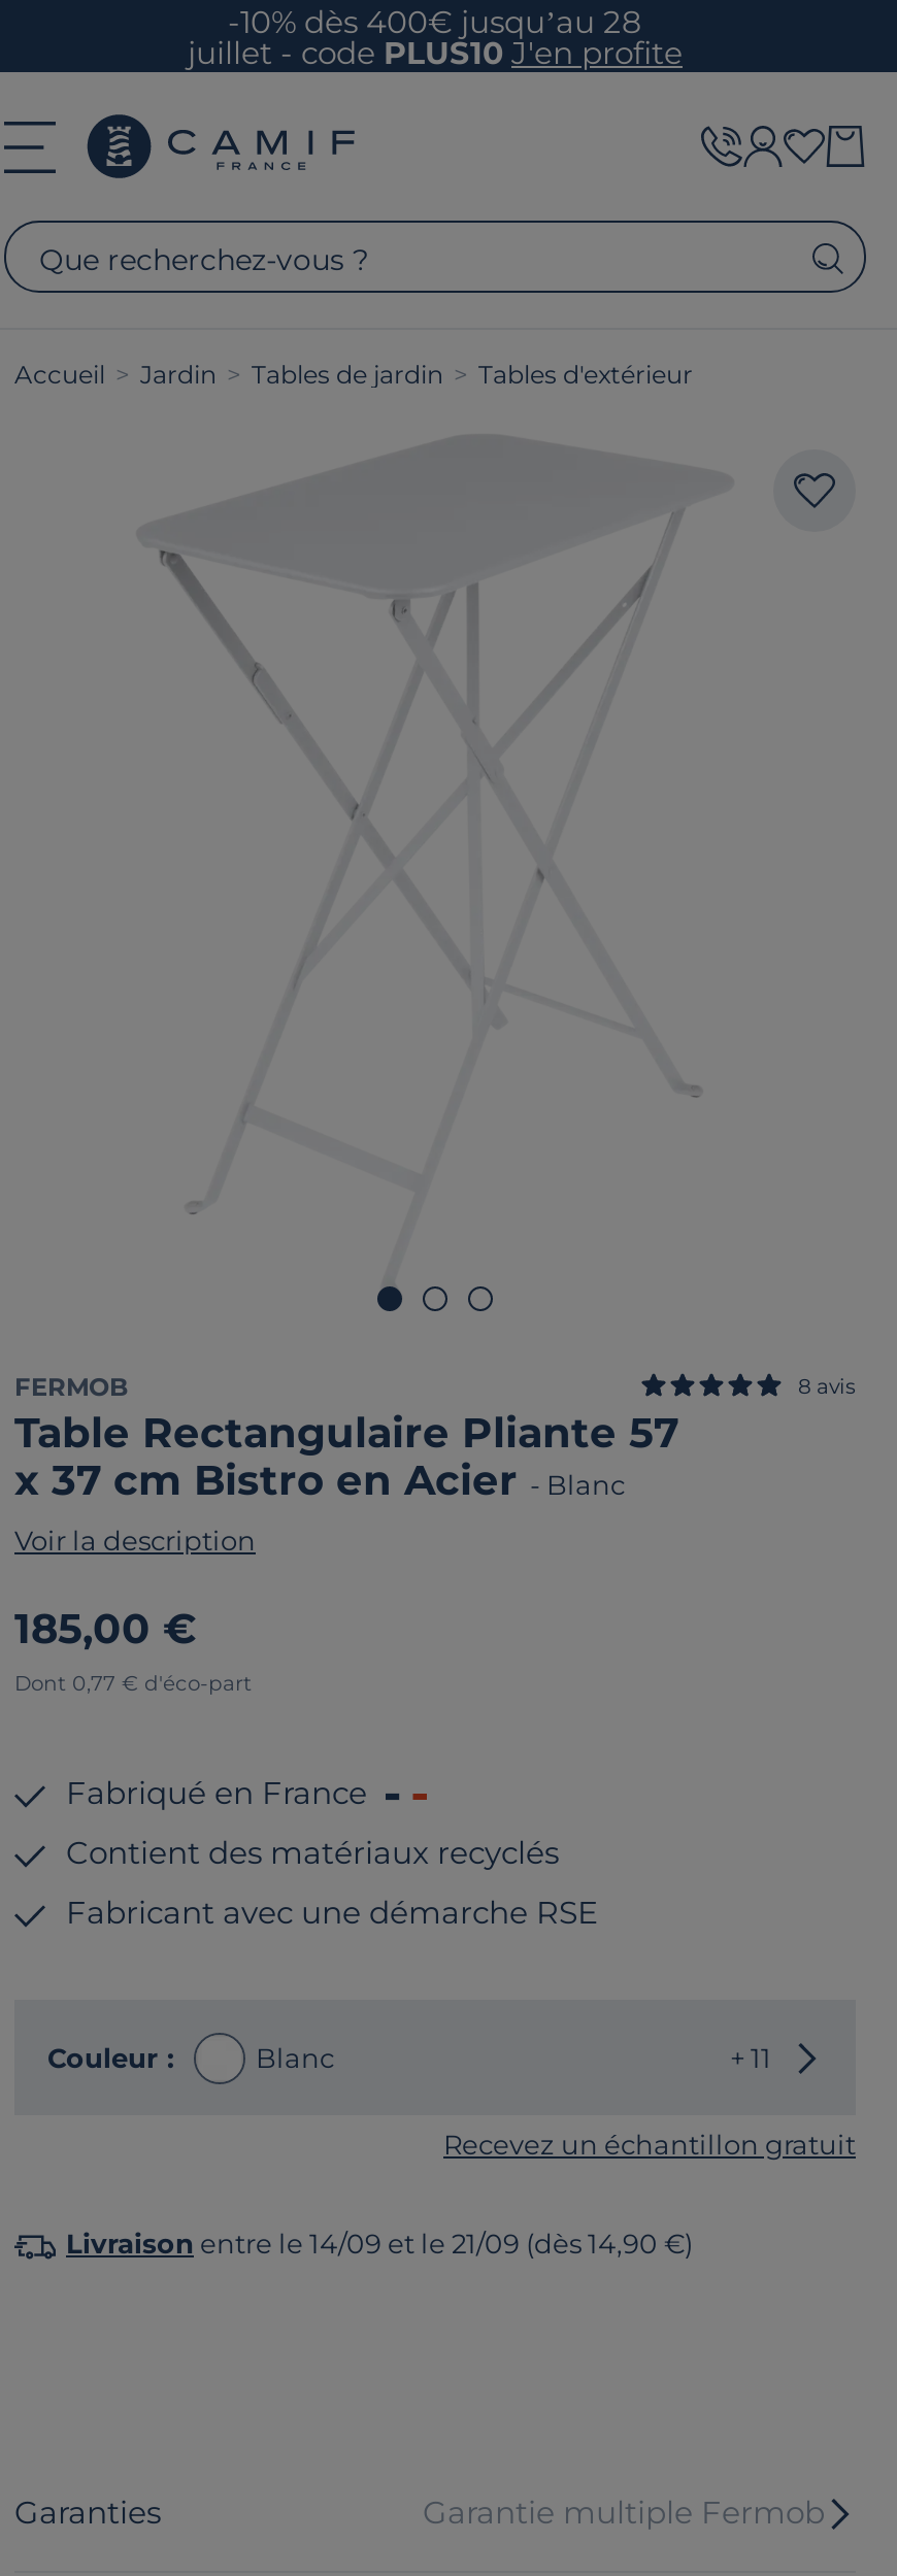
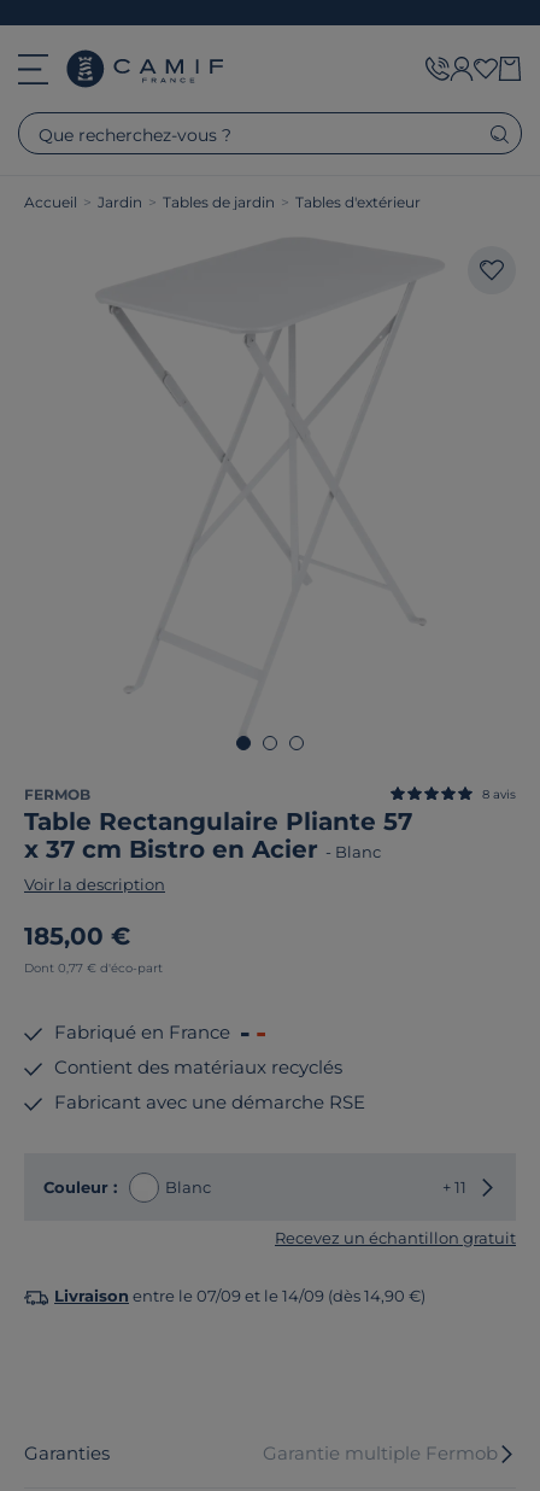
- -10% dès 400€ jusqu’au 28
- juillet - codePLUS10 J'en profite

- Livraison entre le 14/09 et le 21/09 (dès 14,90 €)
+ Livraison entre le 07/09 et le 14/09 (dès 14,90 €)
